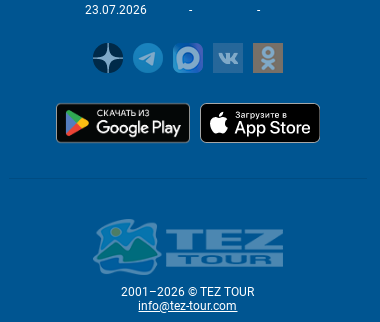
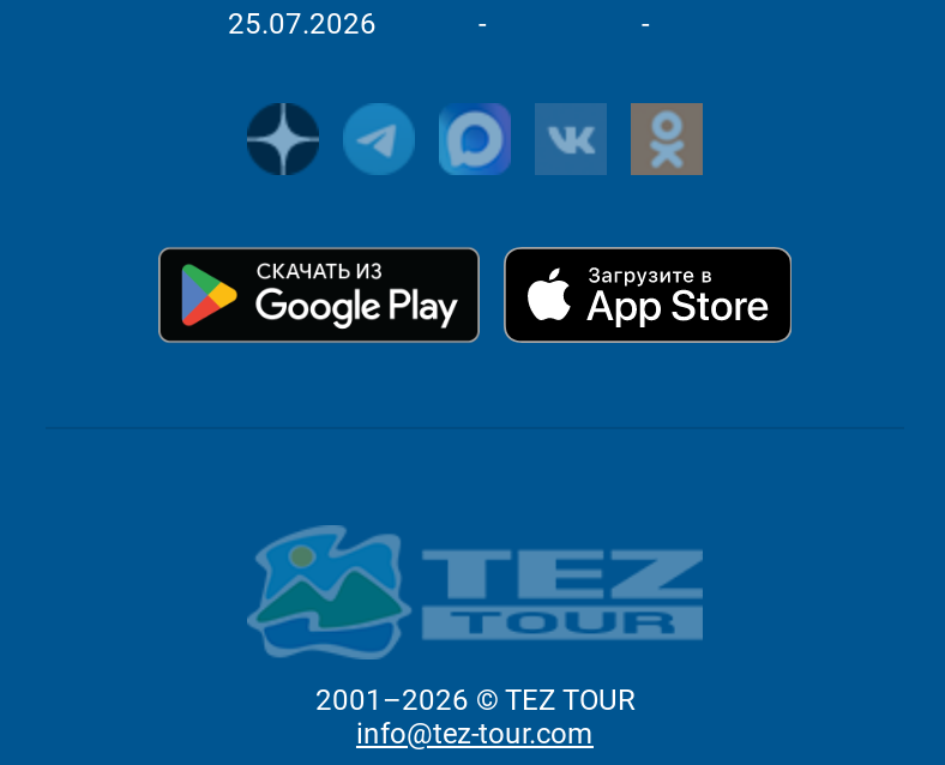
- 23.07.2026
+ 25.07.2026
